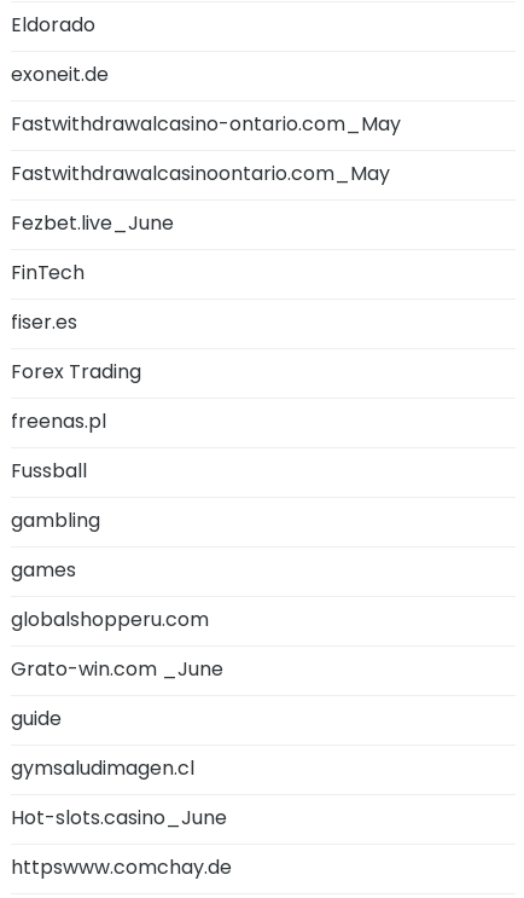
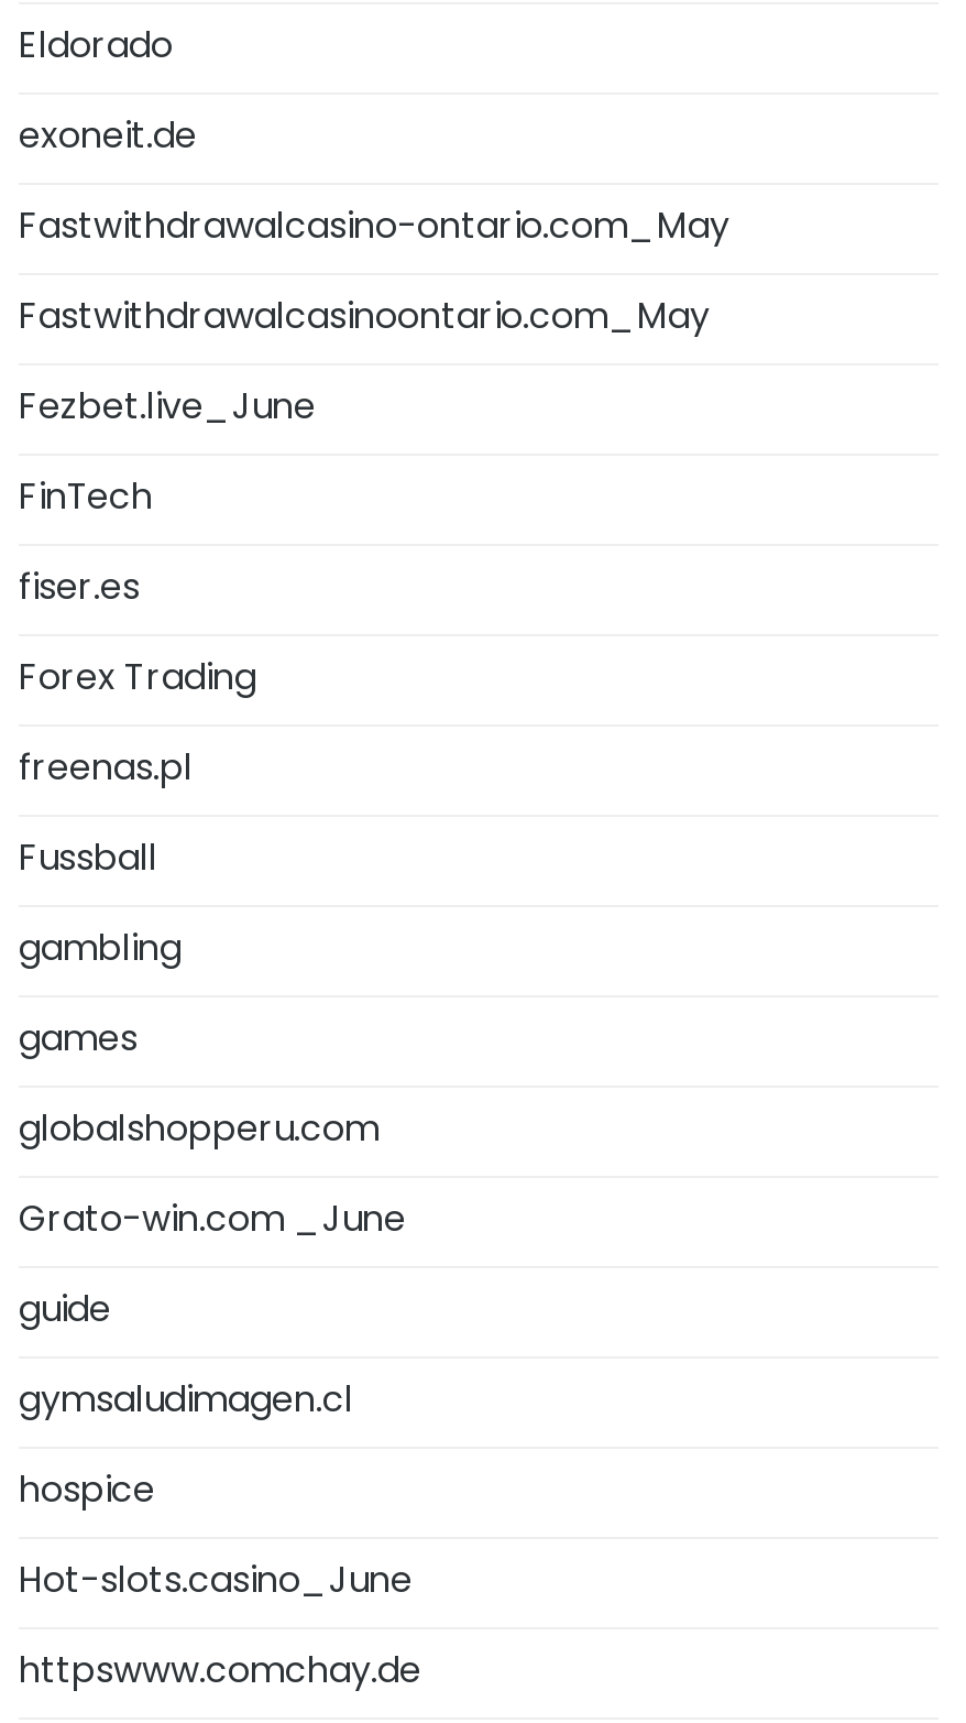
+ hospice
